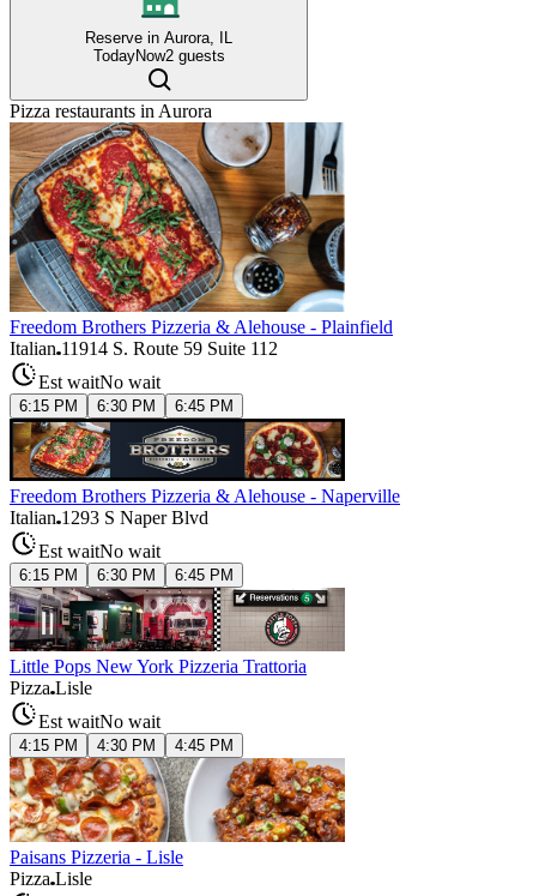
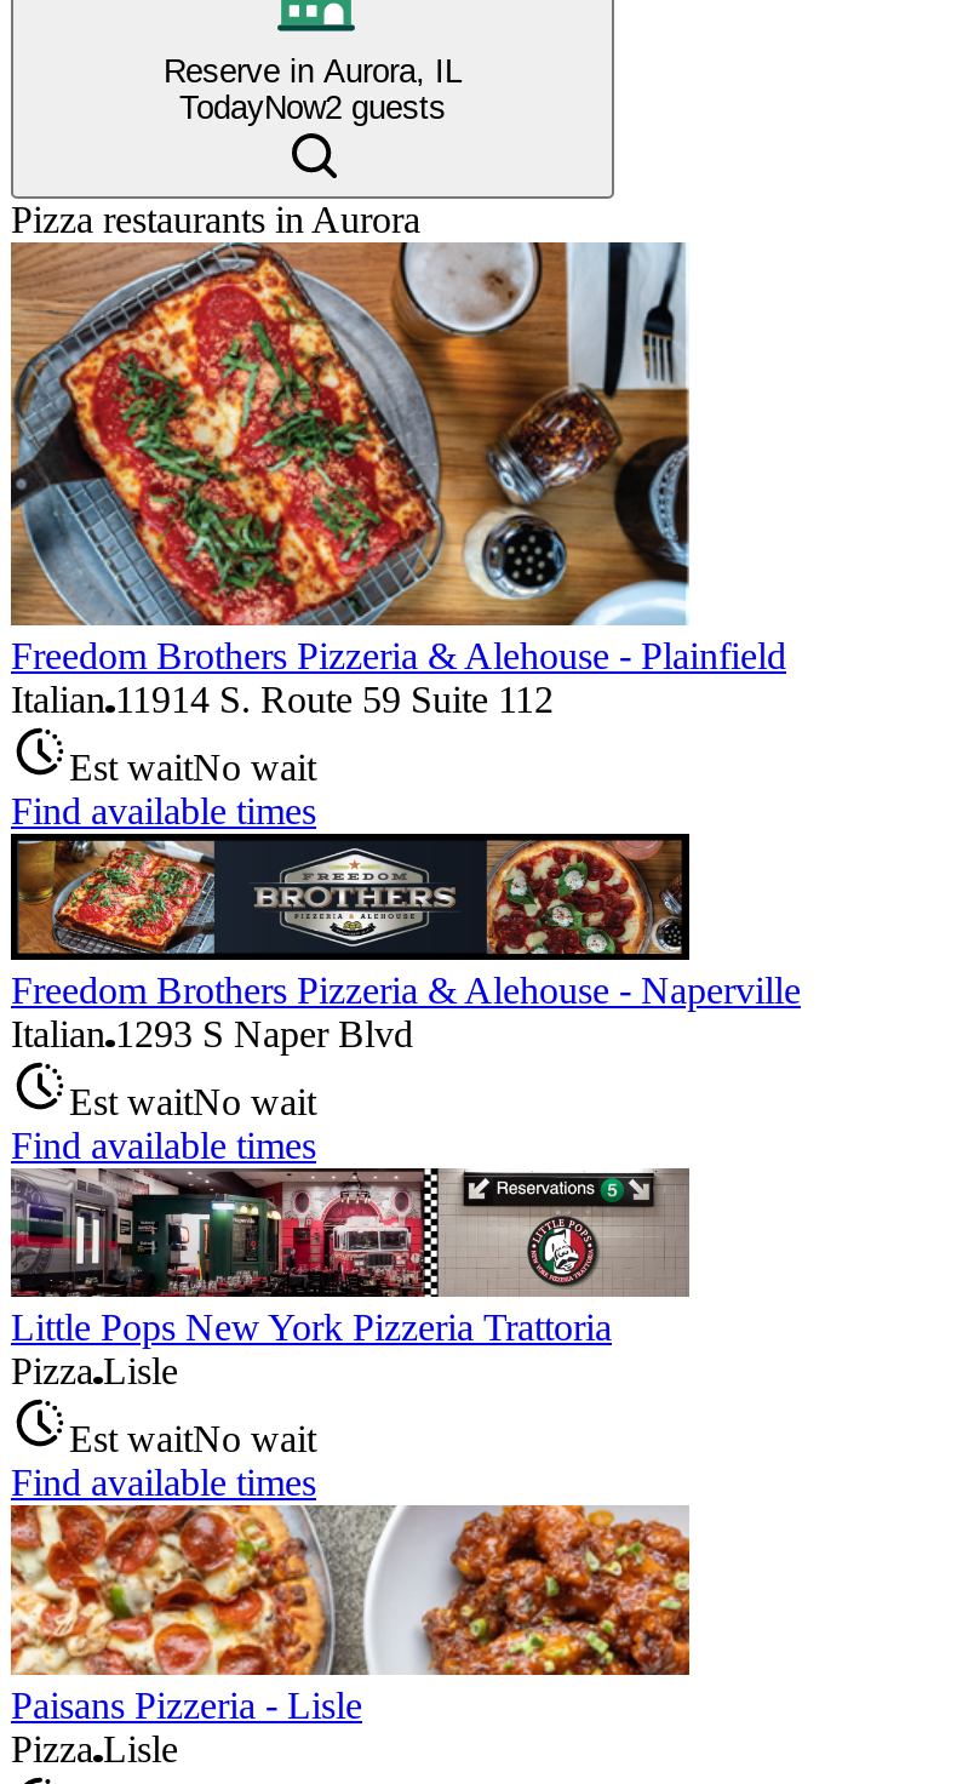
- 6:15 PM
- 6:30 PM
- 6:45 PM
+ Find available times

- 6:15 PM
- 6:30 PM
- 6:45 PM
+ Find available times

- 4:15 PM
- 4:30 PM
- 4:45 PM
+ Find available times
